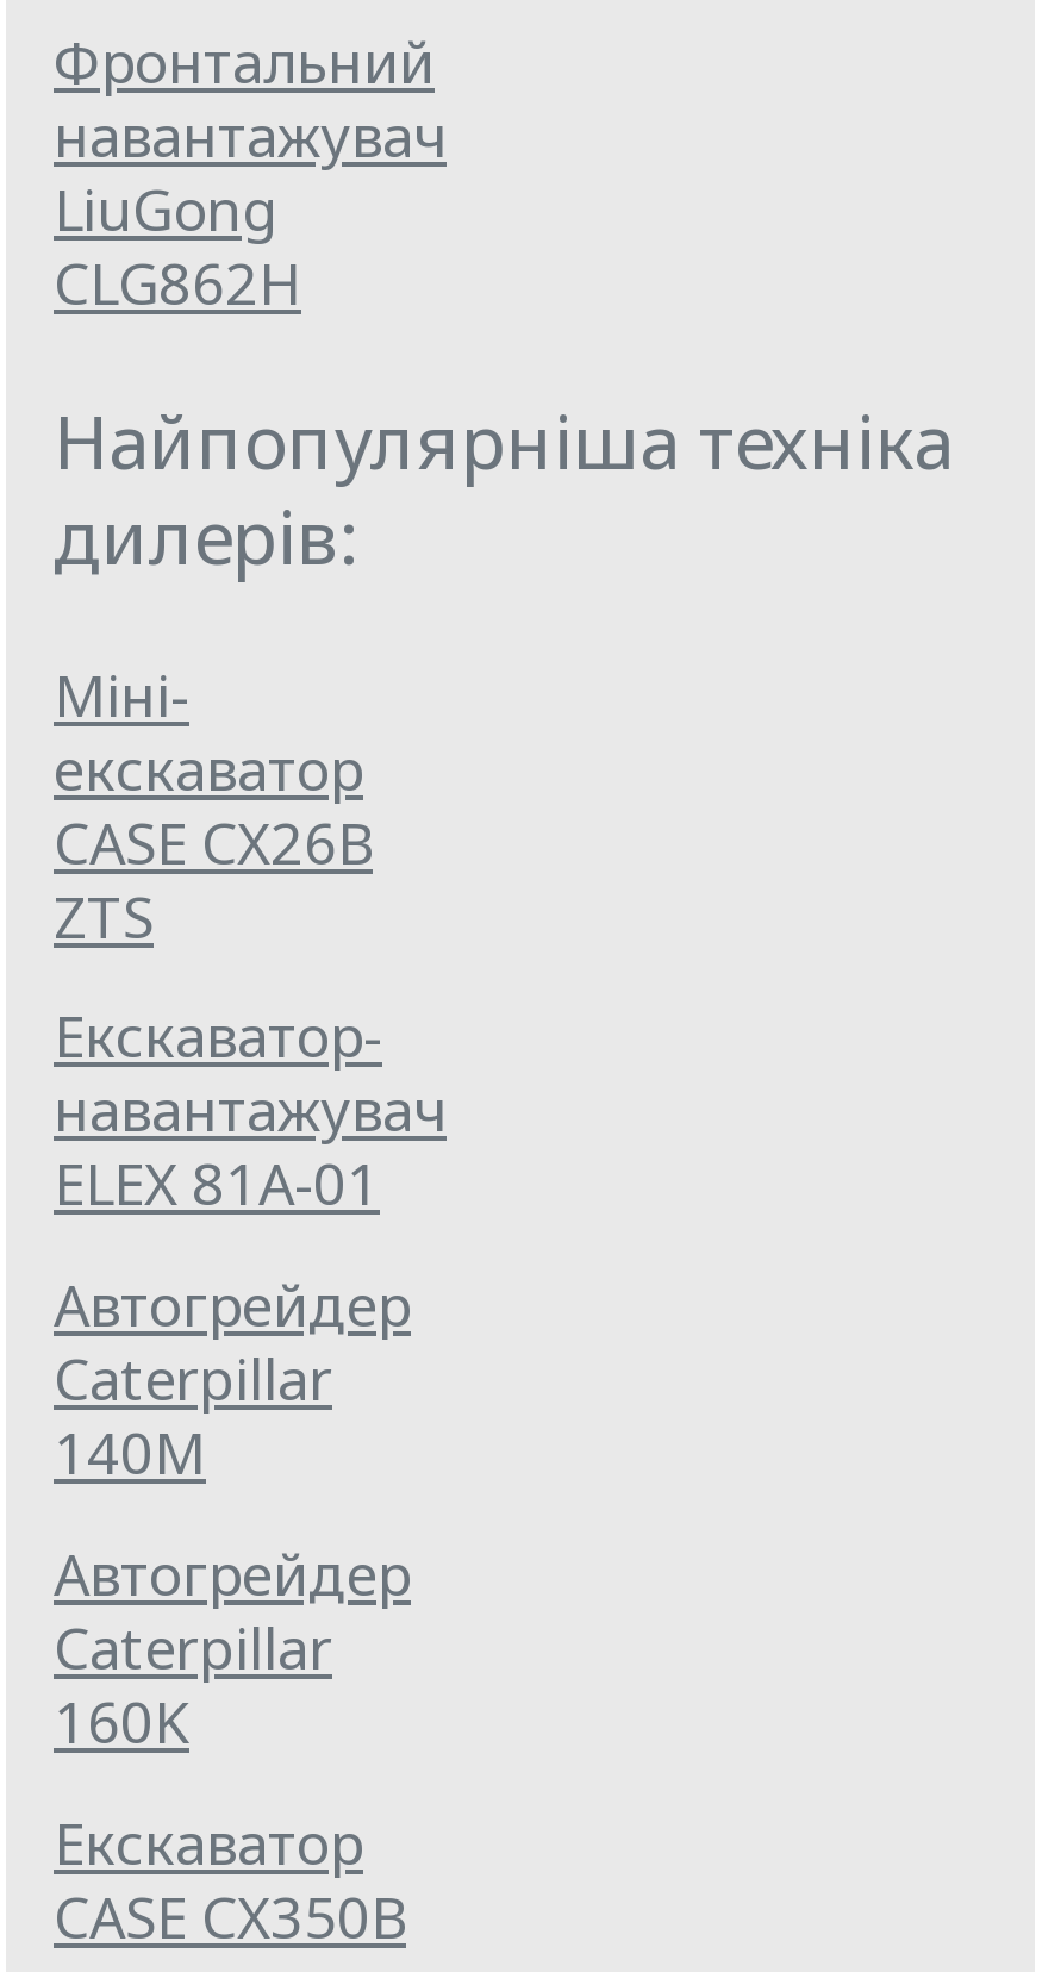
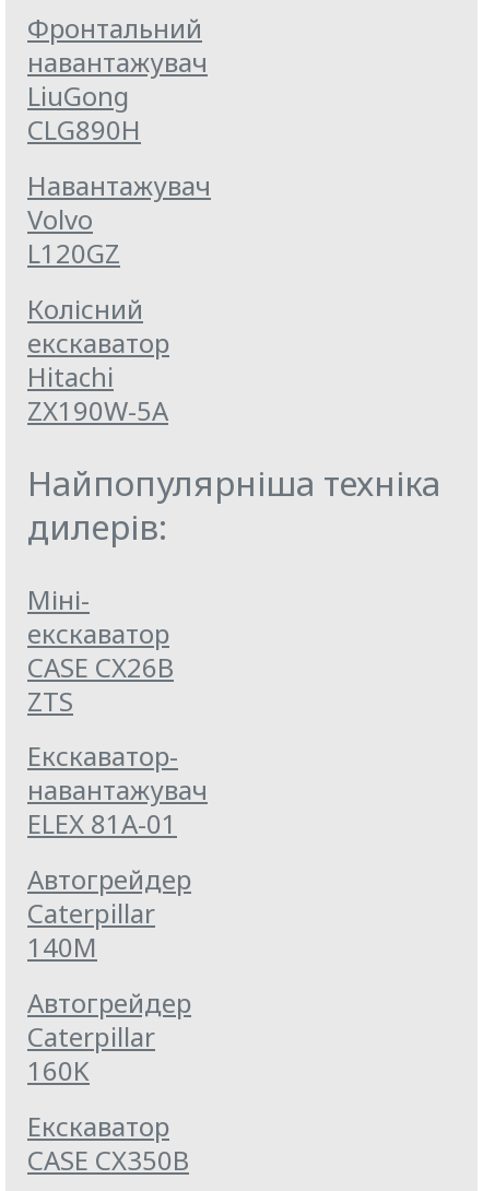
- CLG862H
+ CLG890H
+ Навантажувач
+ Volvo
+ L120GZ
+ Колісний
+ екскаватор
+ Hitachi
+ ZX190W-5A
